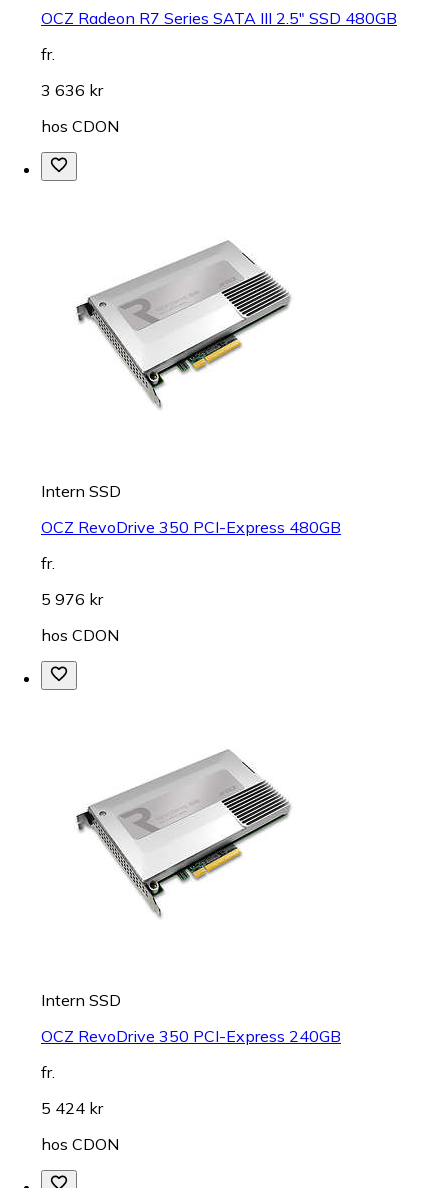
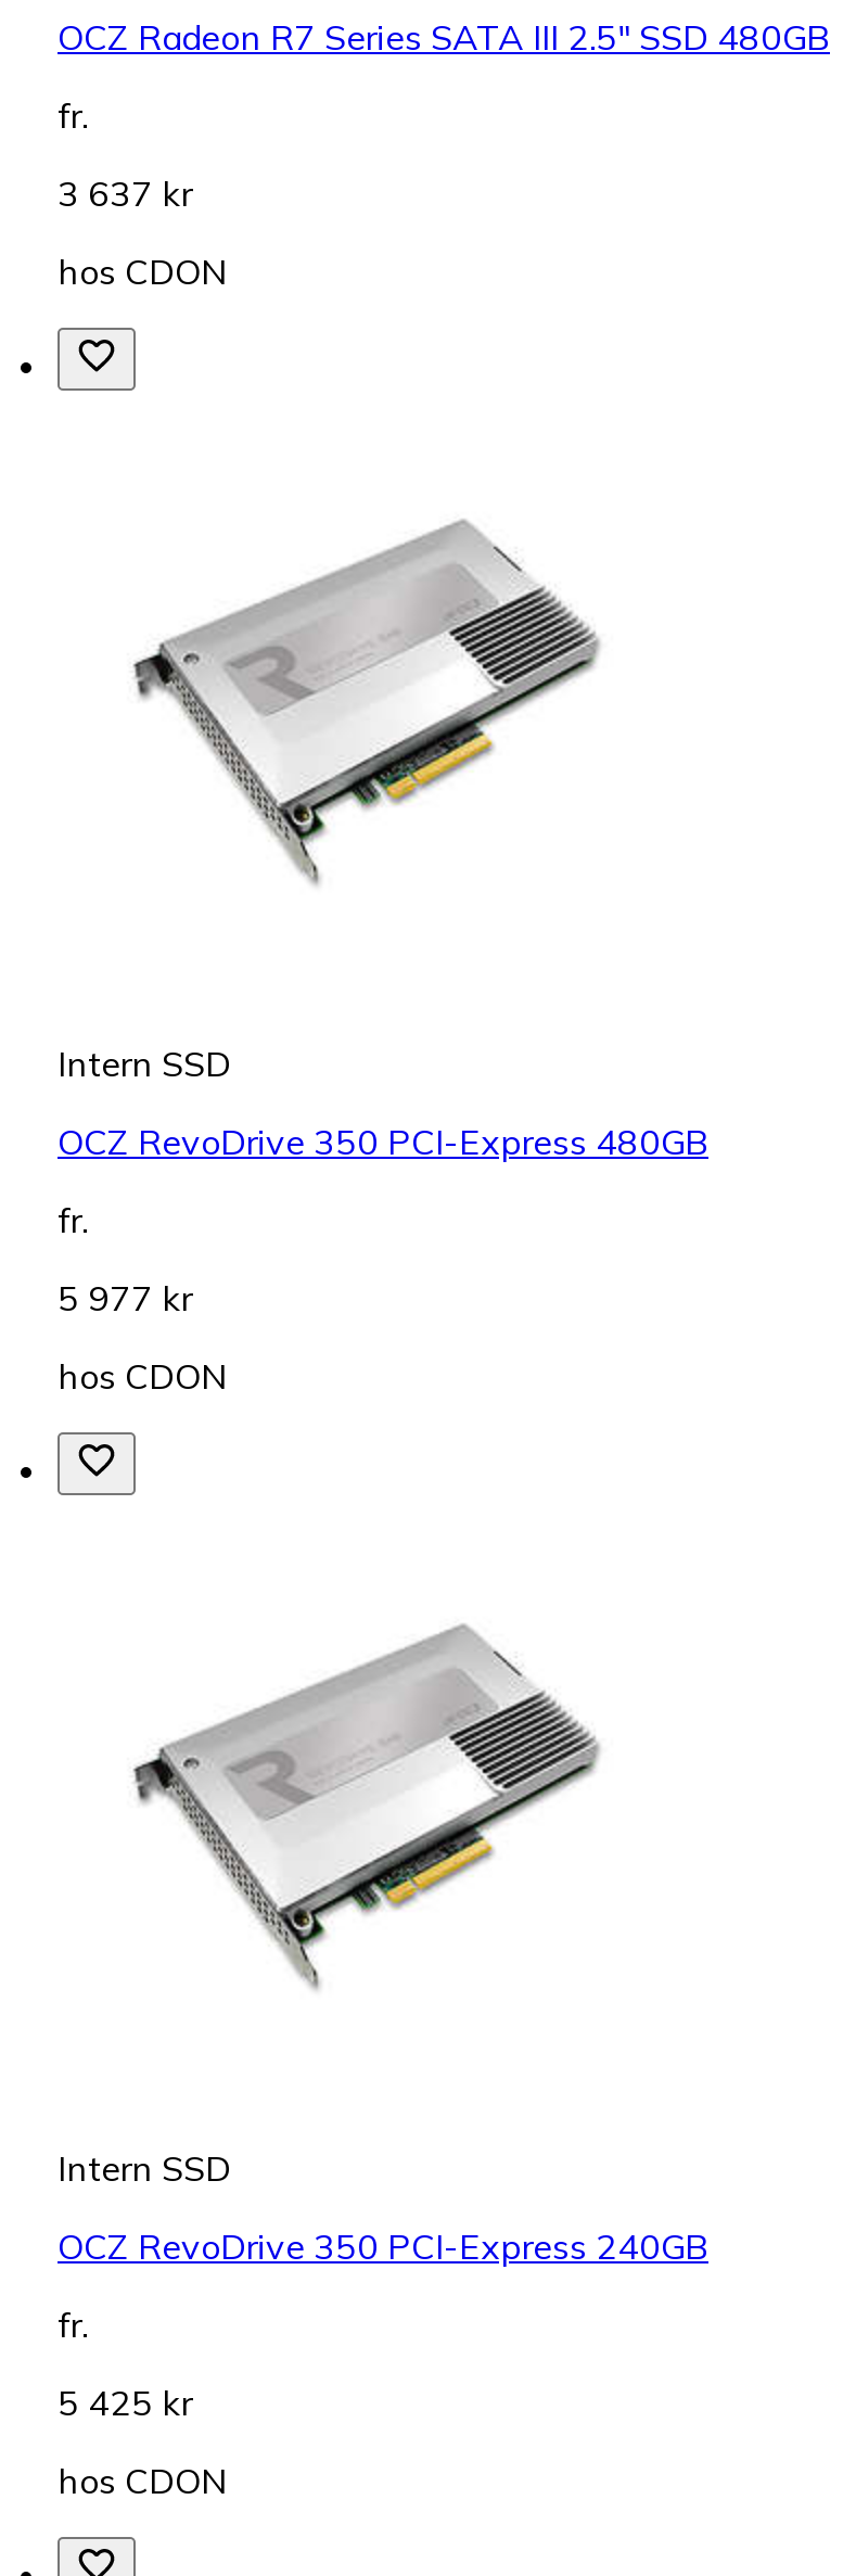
- 3 636 kr
+ 3 637 kr

- 5 976 kr
+ 5 977 kr

- 5 424 kr
+ 5 425 kr
